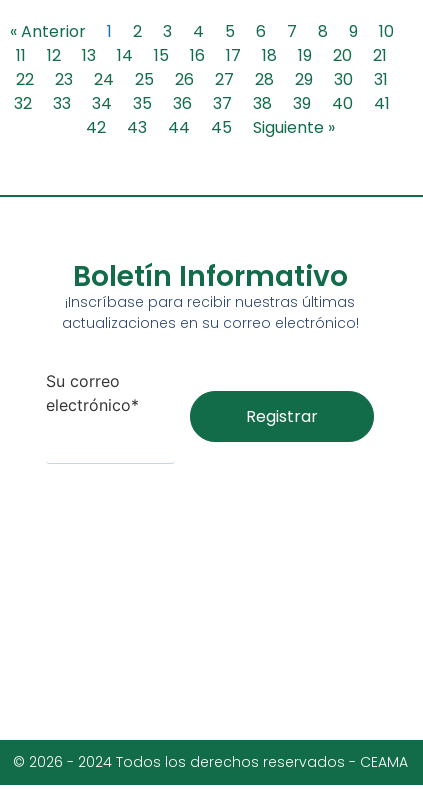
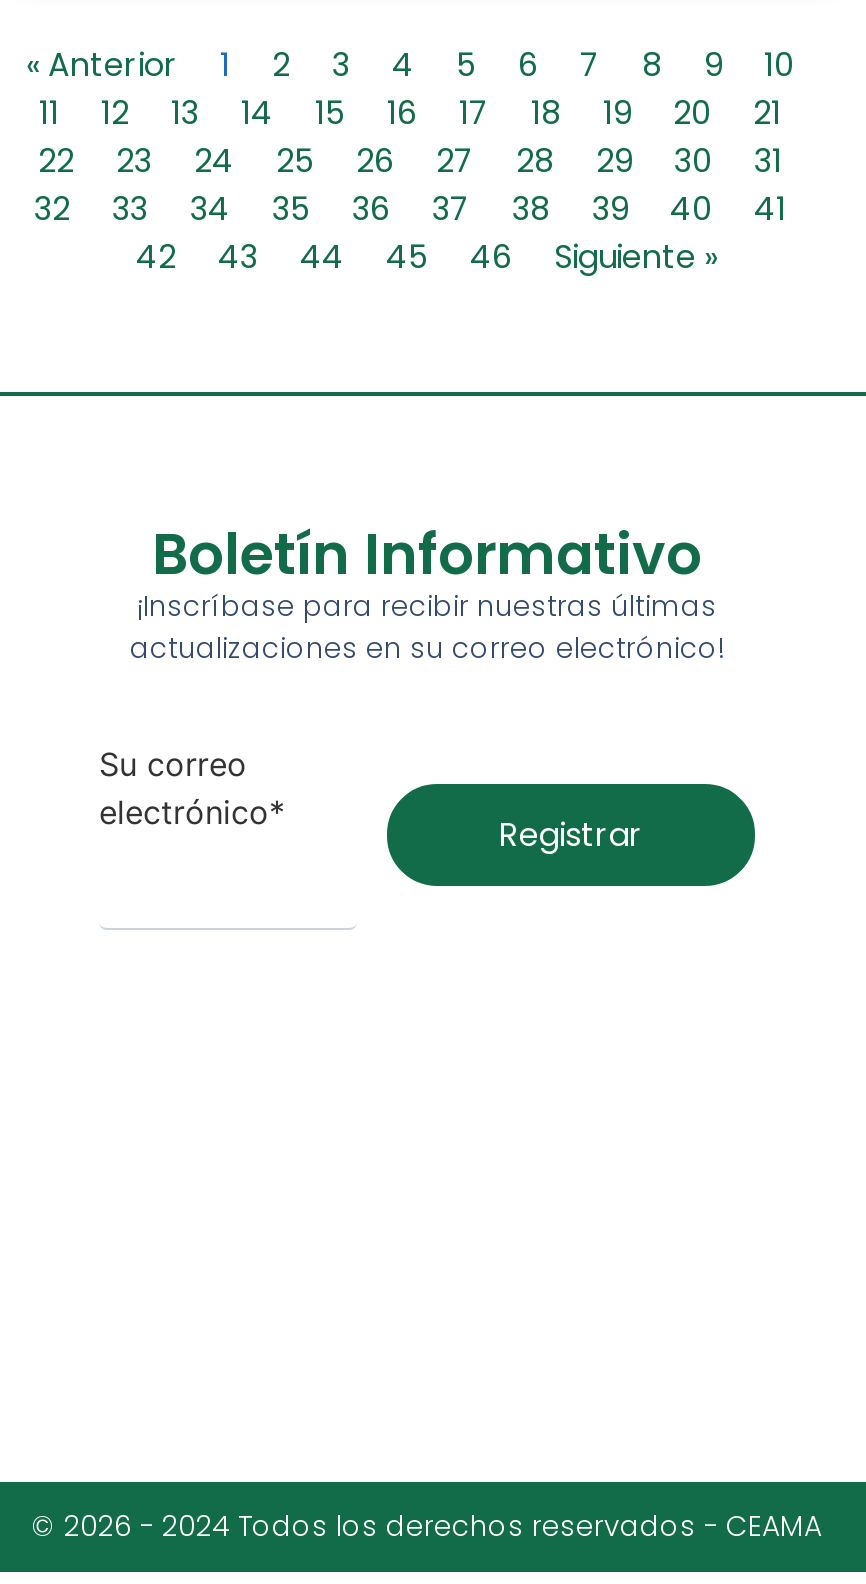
+ 46
